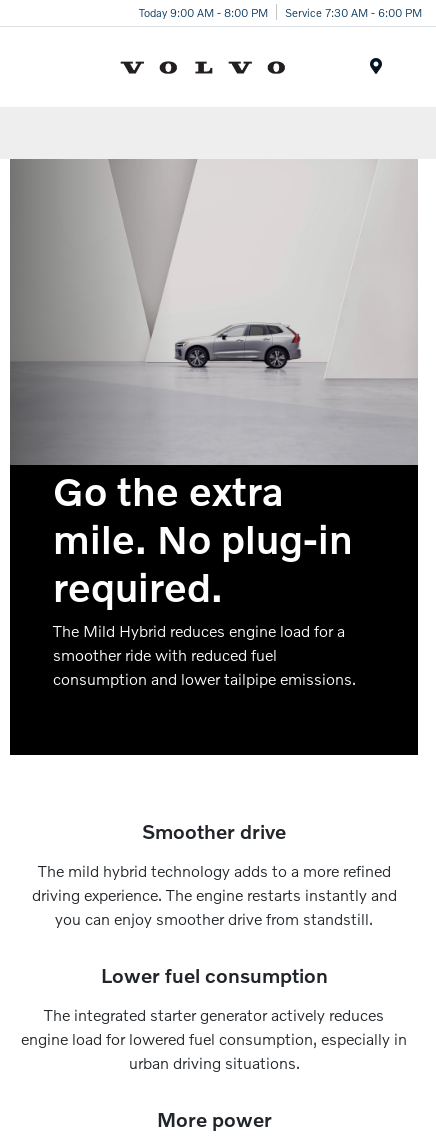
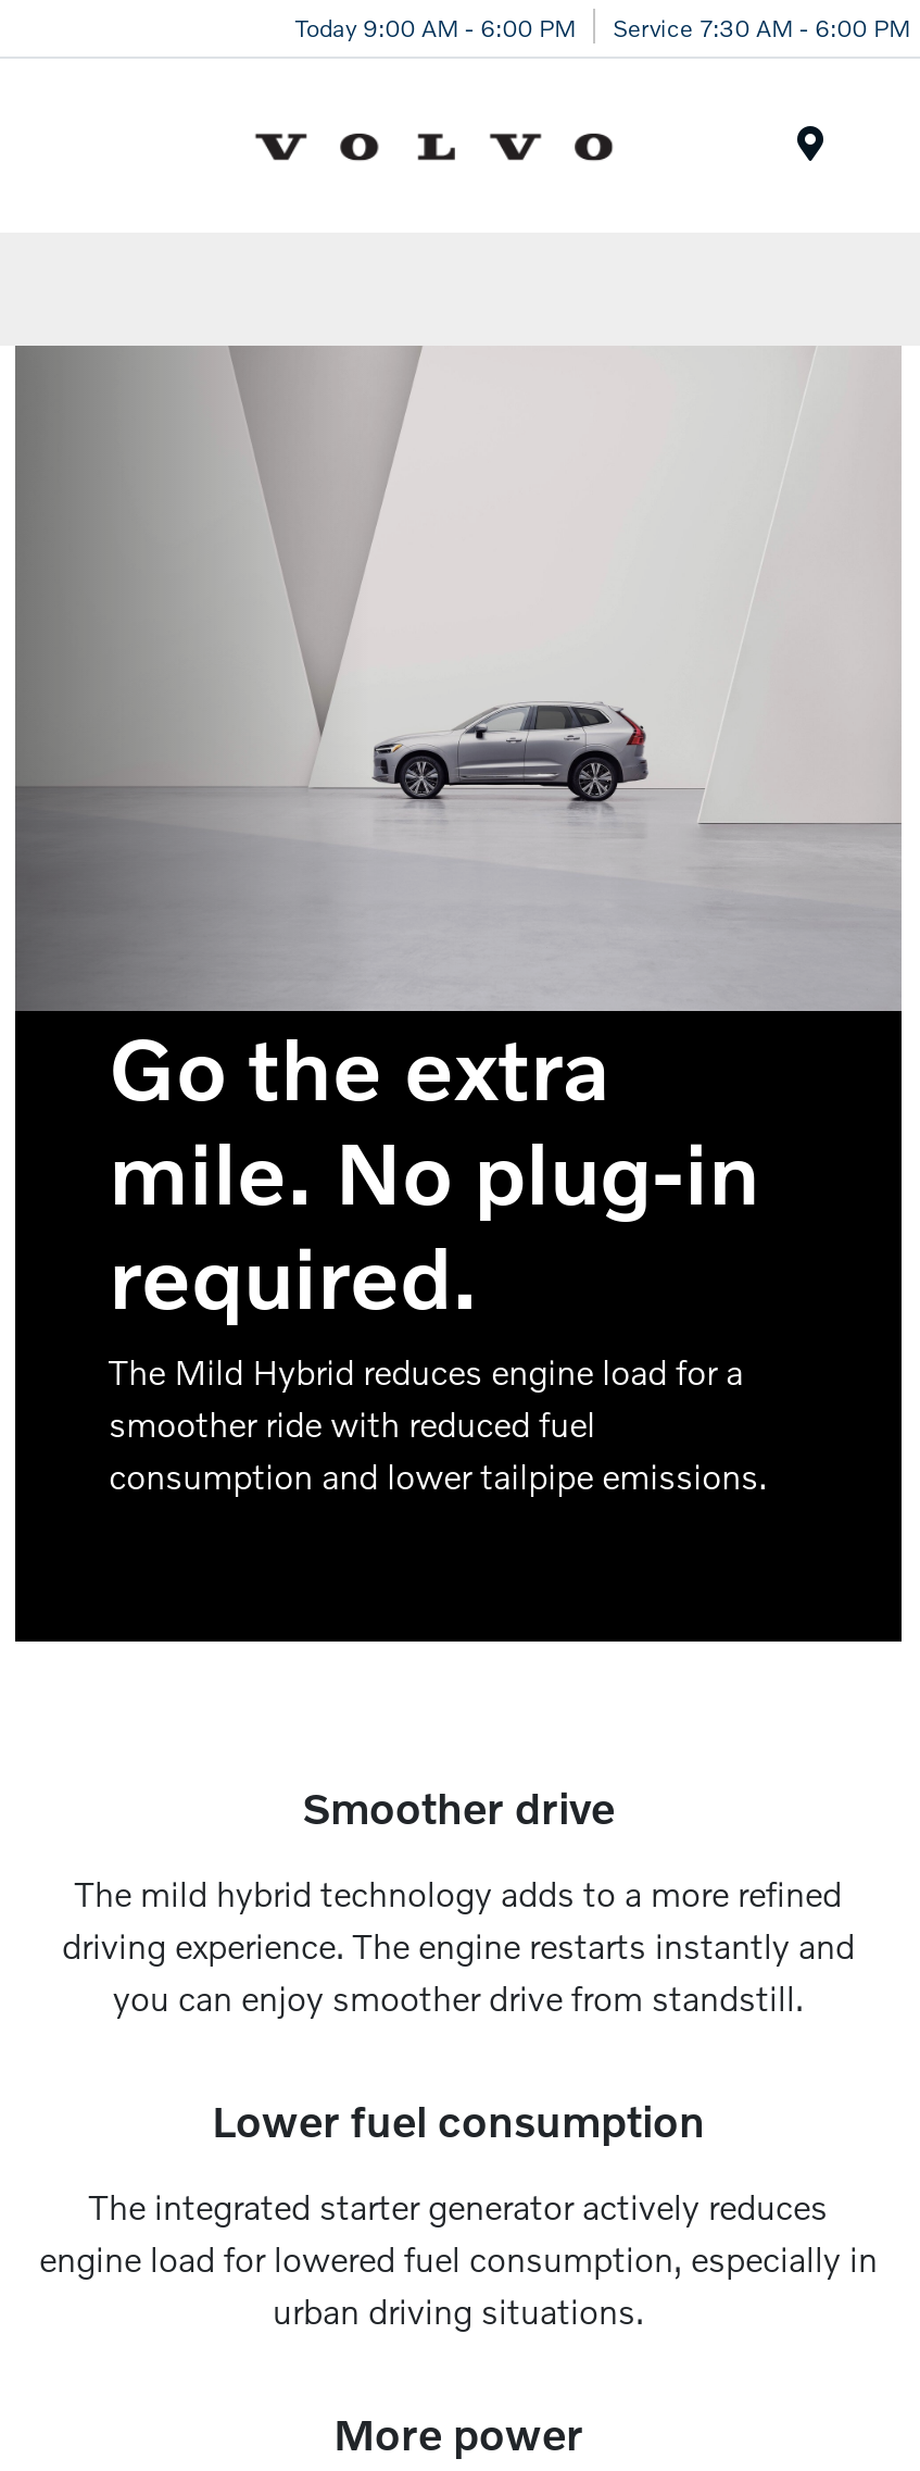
- Today 9:00 AM - 8:00 PM Service 7:30 AM - 6:00 PM
+ Today 9:00 AM - 6:00 PM Service 7:30 AM - 6:00 PM
